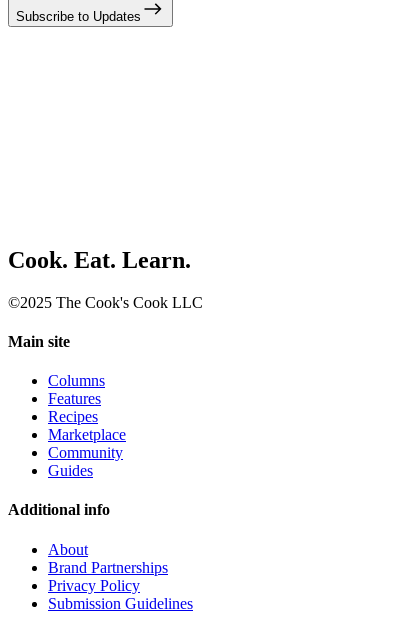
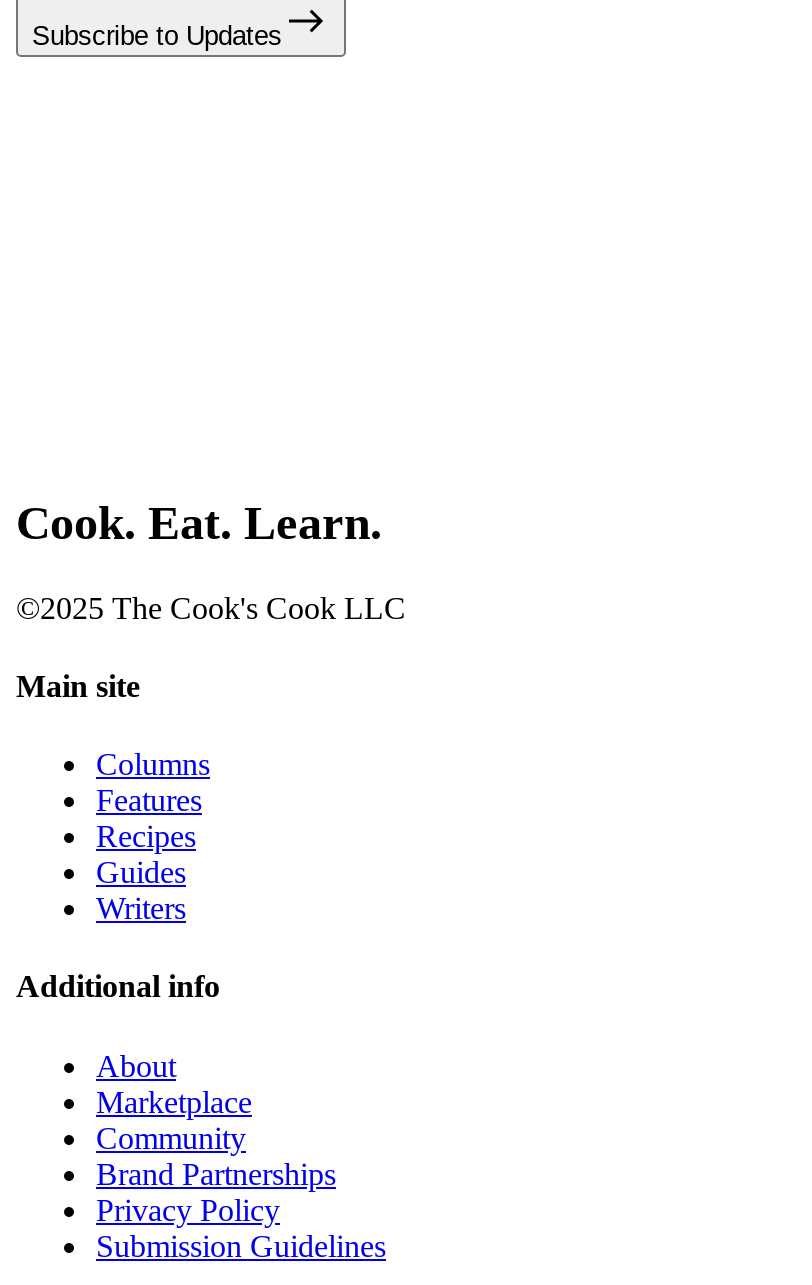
+ Writers

moved down: Marketplace | Community

moved up: Guides | Additional info | About
